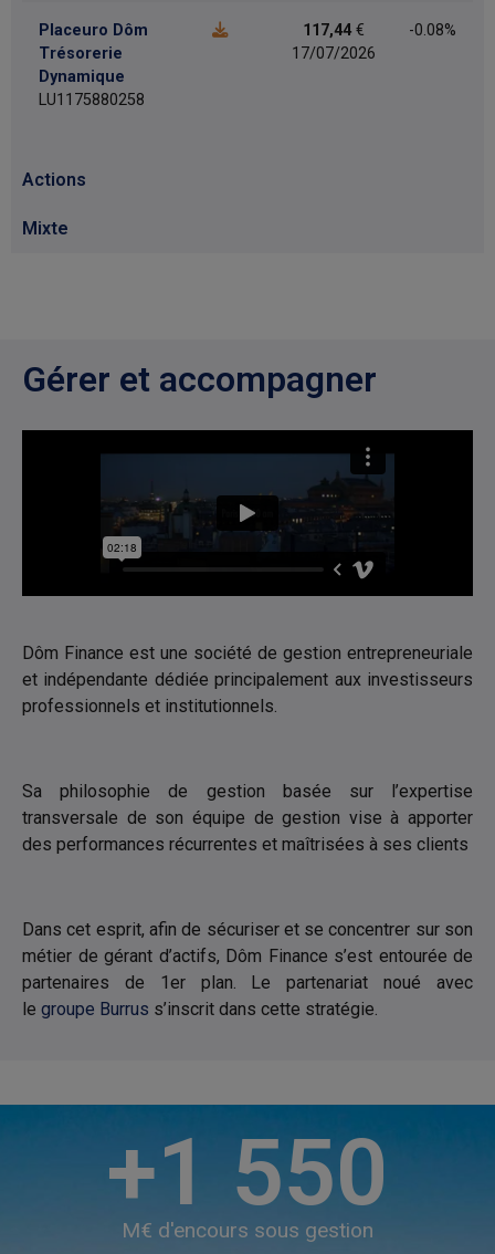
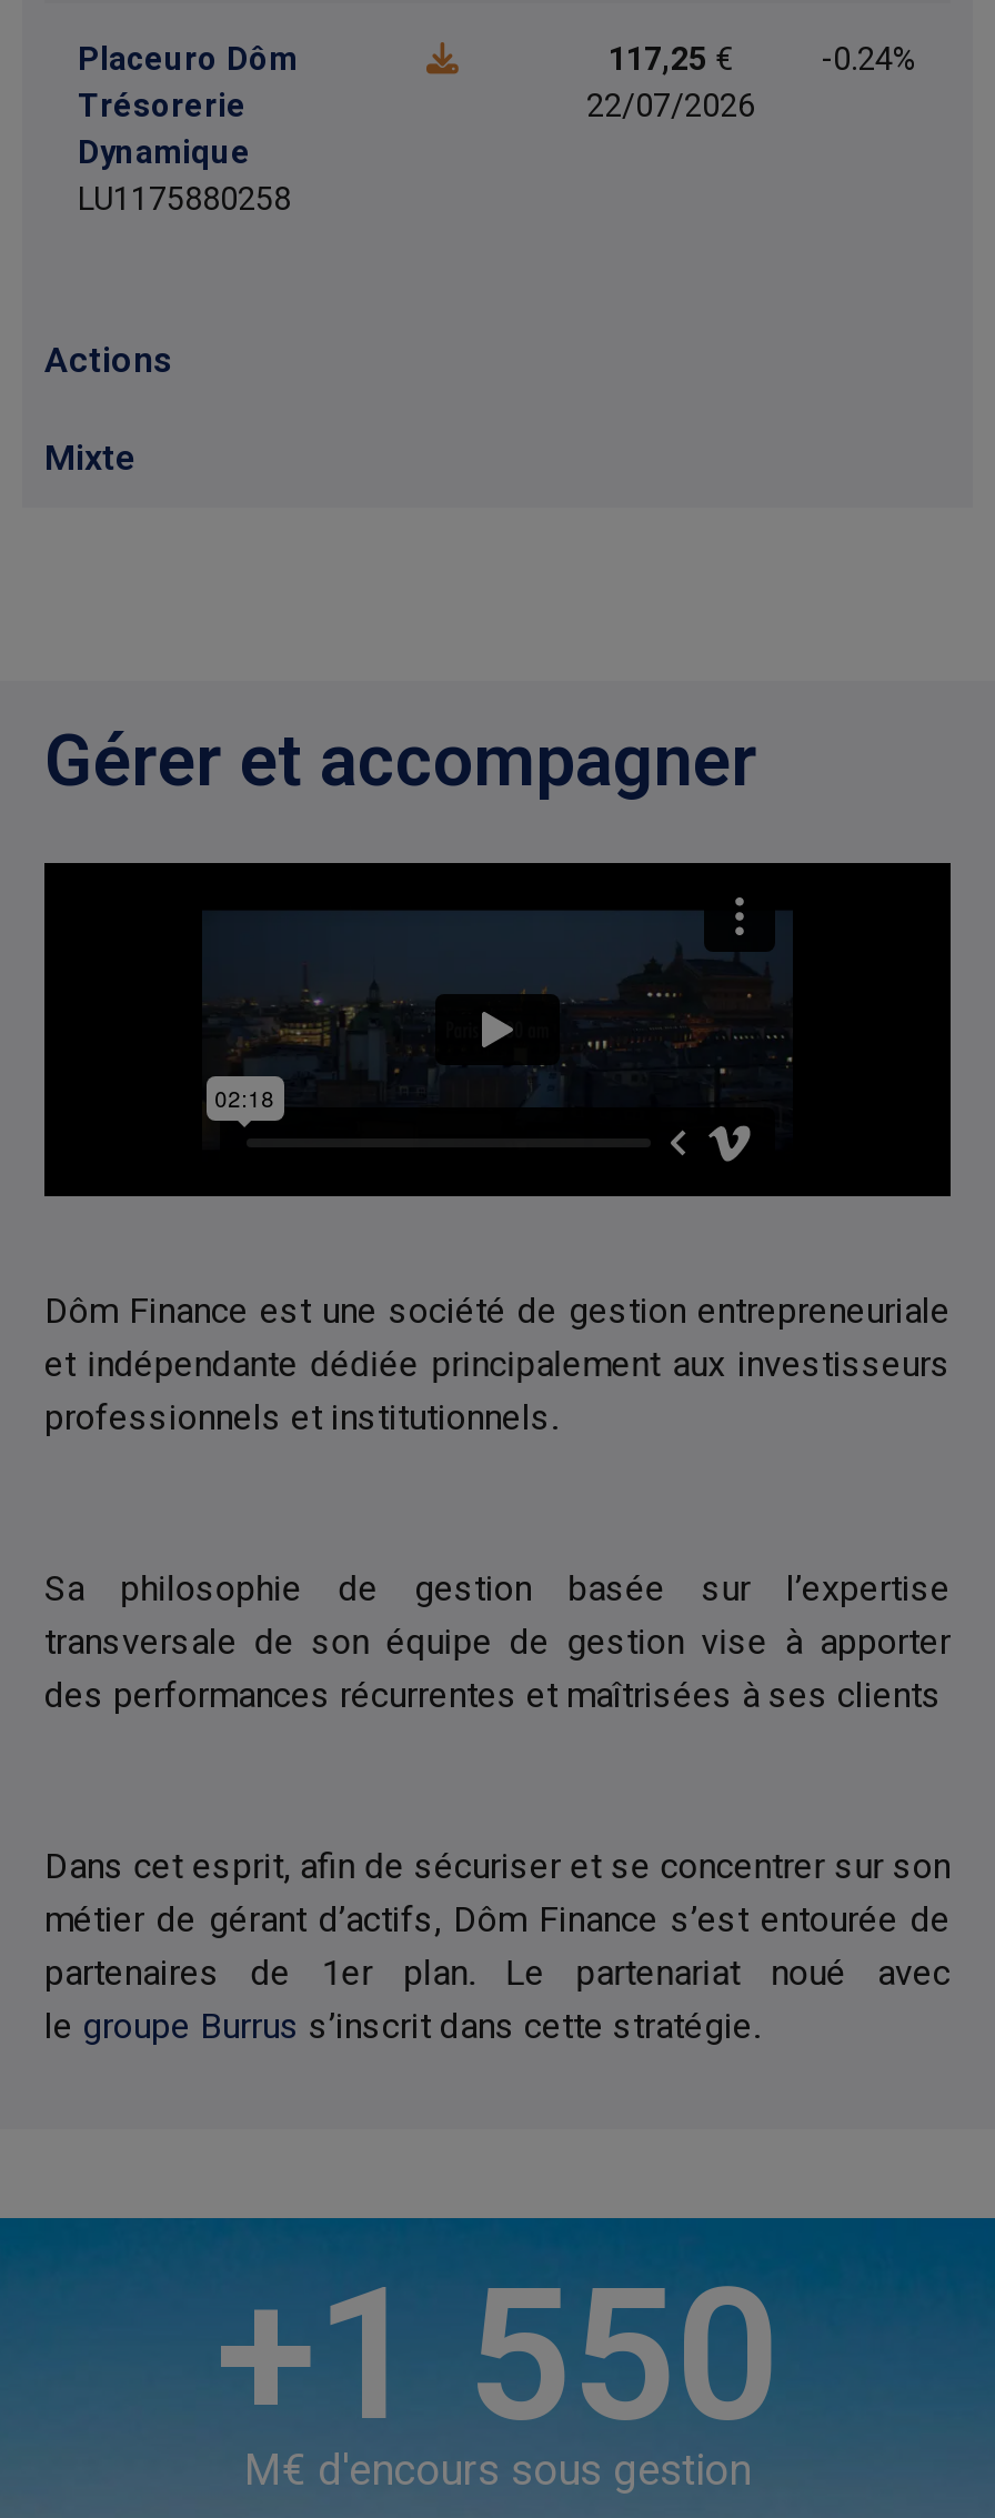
- 117,44 €
+ 117,25 €

- -0.08%
+ -0.24%

- 17/07/2026
+ 22/07/2026
